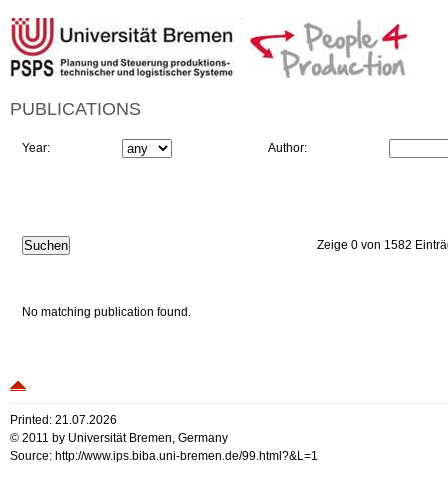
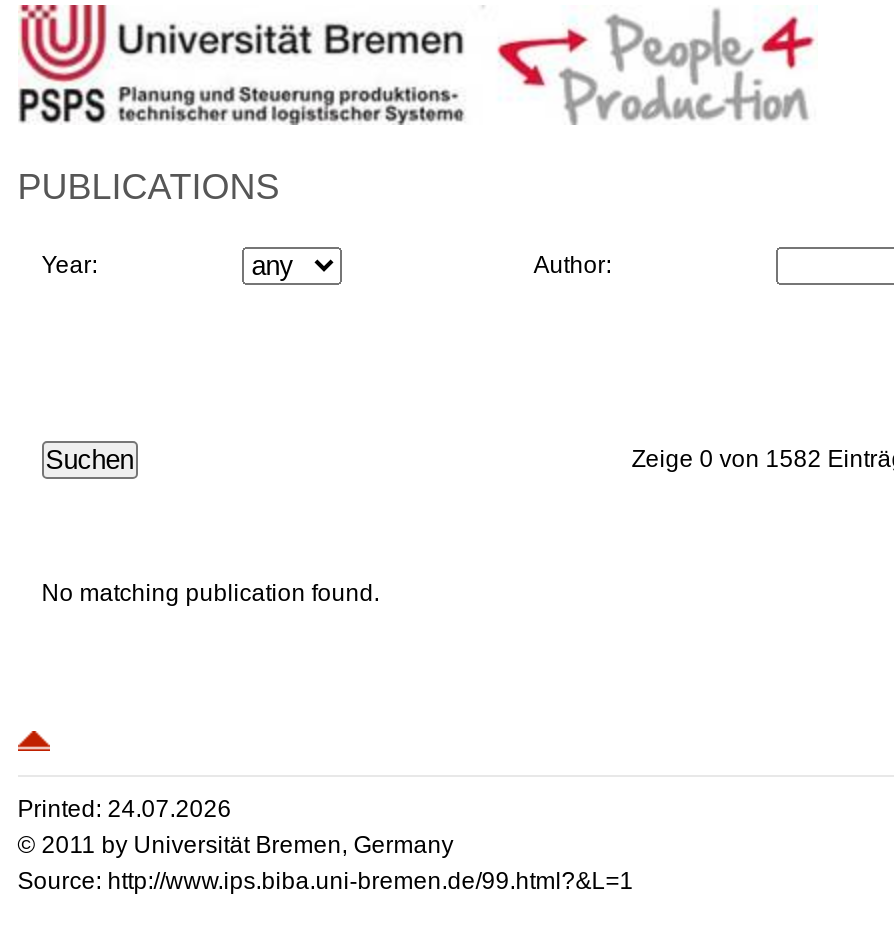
- Printed: 21.07.2026
+ Printed: 24.07.2026
